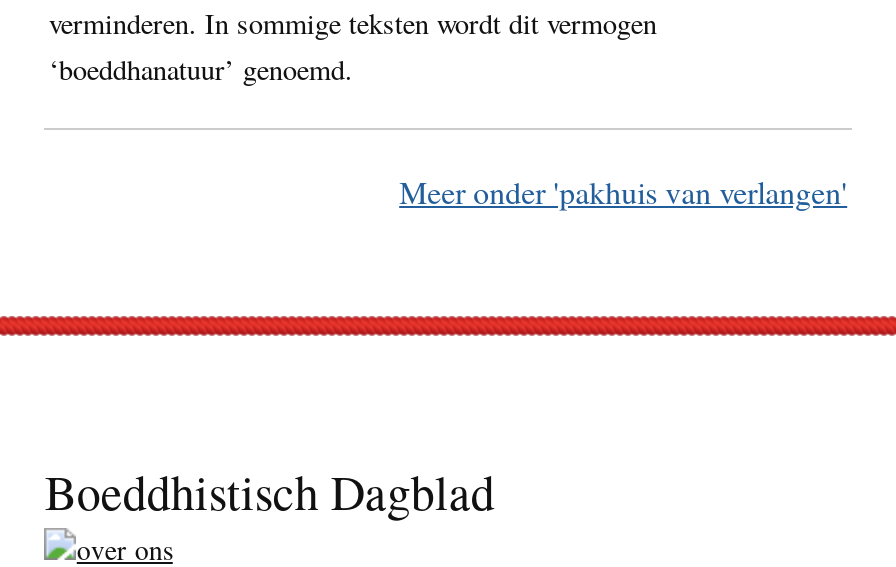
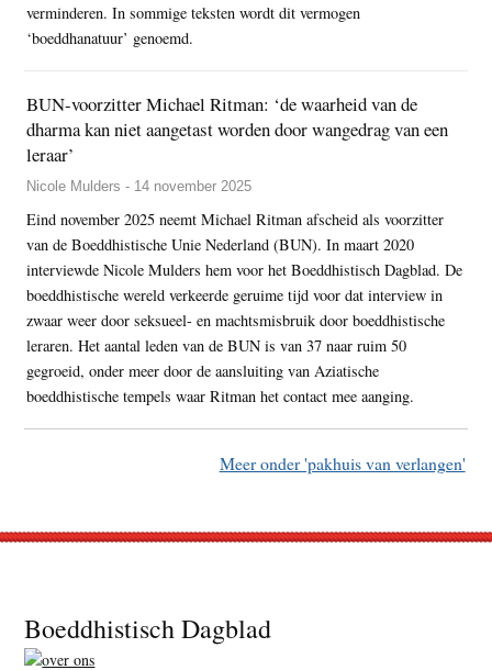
+ BUN-voorzitter Michael Ritman: ‘de waarheid van de
+ dharma kan niet aangetast worden door wangedrag van een
+ leraar’
+ Nicole Mulders - 14 november 2025
+ Eind november 2025 neemt Michael Ritman afscheid als voorzitter
+ van de Boeddhistische Unie Nederland (BUN). In maart 2020
+ interviewde Nicole Mulders hem voor het Boeddhistisch Dagblad. De
+ boeddhistische wereld verkeerde geruime tijd voor dat interview in
+ zwaar weer door seksueel- en machtsmisbruik door boeddhistische
+ leraren. Het aantal leden van de BUN is van 37 naar ruim 50
+ gegroeid, onder meer door de aansluiting van Aziatische
+ boeddhistische tempels waar Ritman het contact mee aanging.
